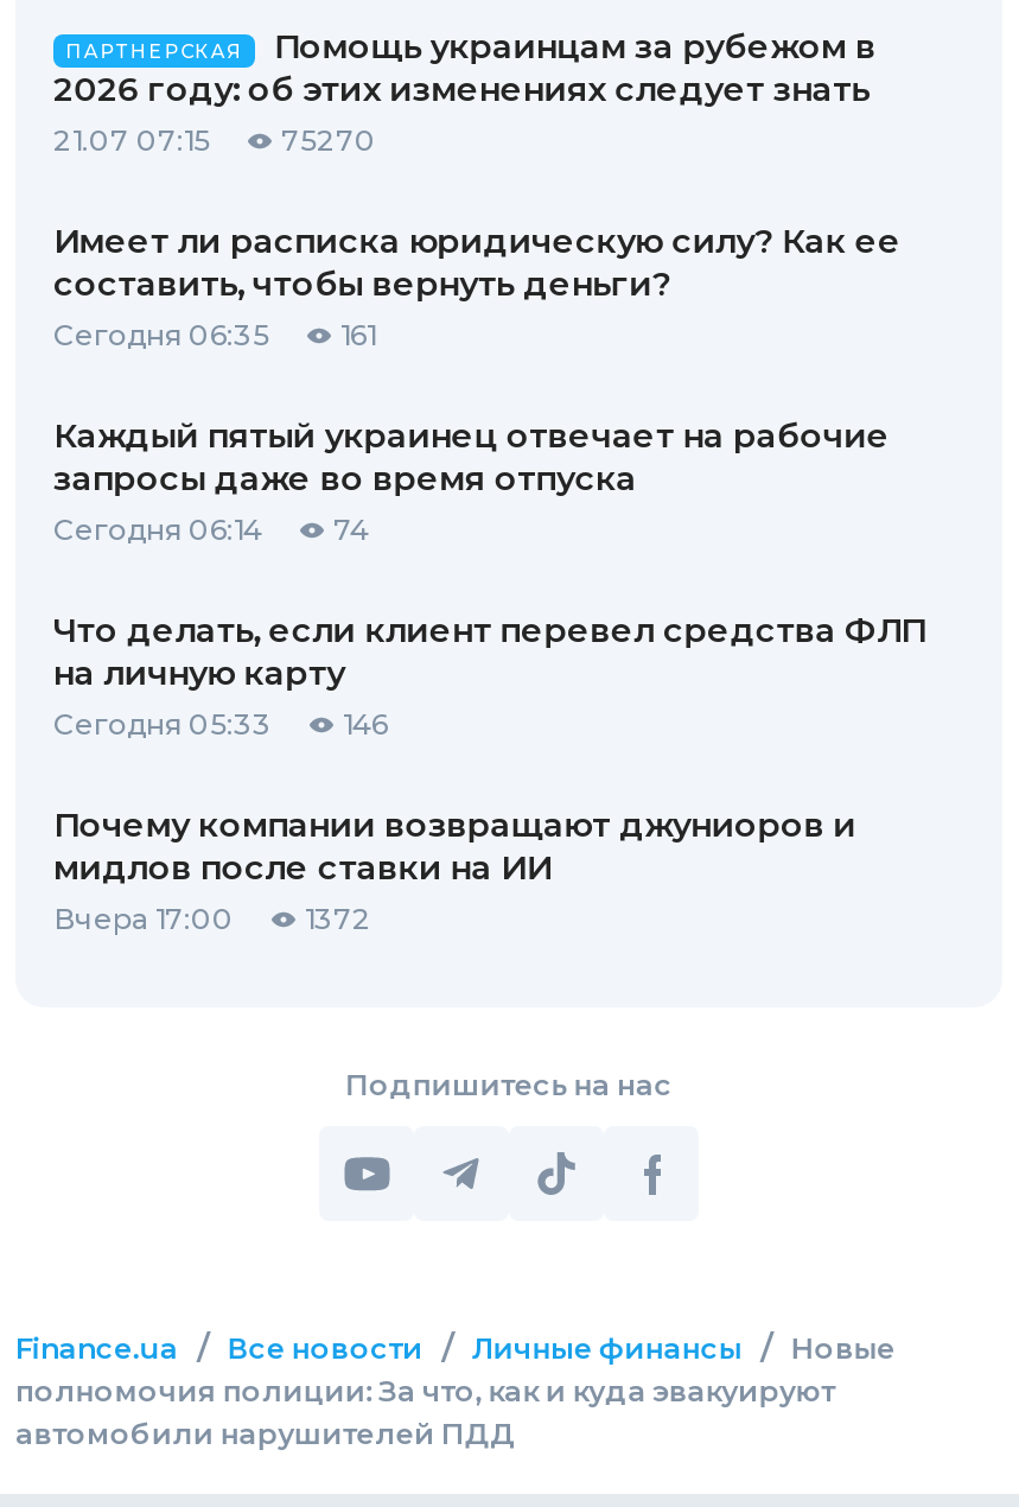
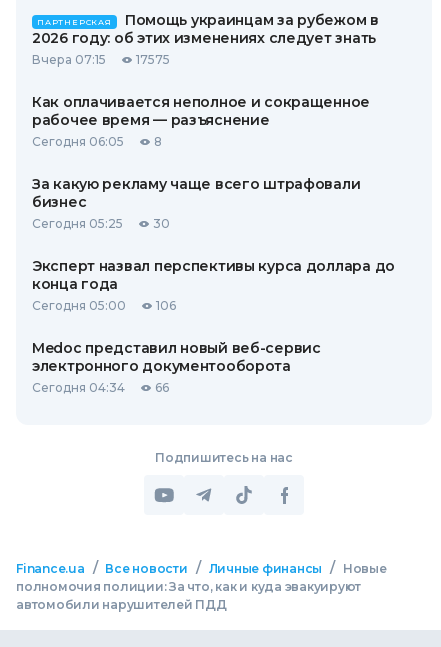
- 21.07 07:15
- 75270
+ Вчера 07:15
+ 17575

- Имеет ли расписка юридическую силу? Как ее
- составить, чтобы вернуть деньги?
- Сегодня 06:35
- 161
+ Как оплачивается неполное и сокращенное
+ рабочее время — разъяснение
+ Сегодня 06:05
+ 8

- Каждый пятый украинец отвечает на рабочие
- запросы даже во время отпуска
- Сегодня 06:14
- 74
+ За какую рекламу чаще всего штрафовали
+ бизнес
+ Сегодня 05:25
+ 30

- Что делать, если клиент перевел средства ФЛП
- на личную карту
- Сегодня 05:33
- 146
+ Эксперт назвал перспективы курса доллара до
+ конца года
+ Сегодня 05:00
+ 106

- Почему компании возвращают джуниоров и
- мидлов после ставки на ИИ
- Вчера 17:00
- 1372
+ Medoc представил новый веб-сервис
+ электронного документооборота
+ Сегодня 04:34
+ 66
